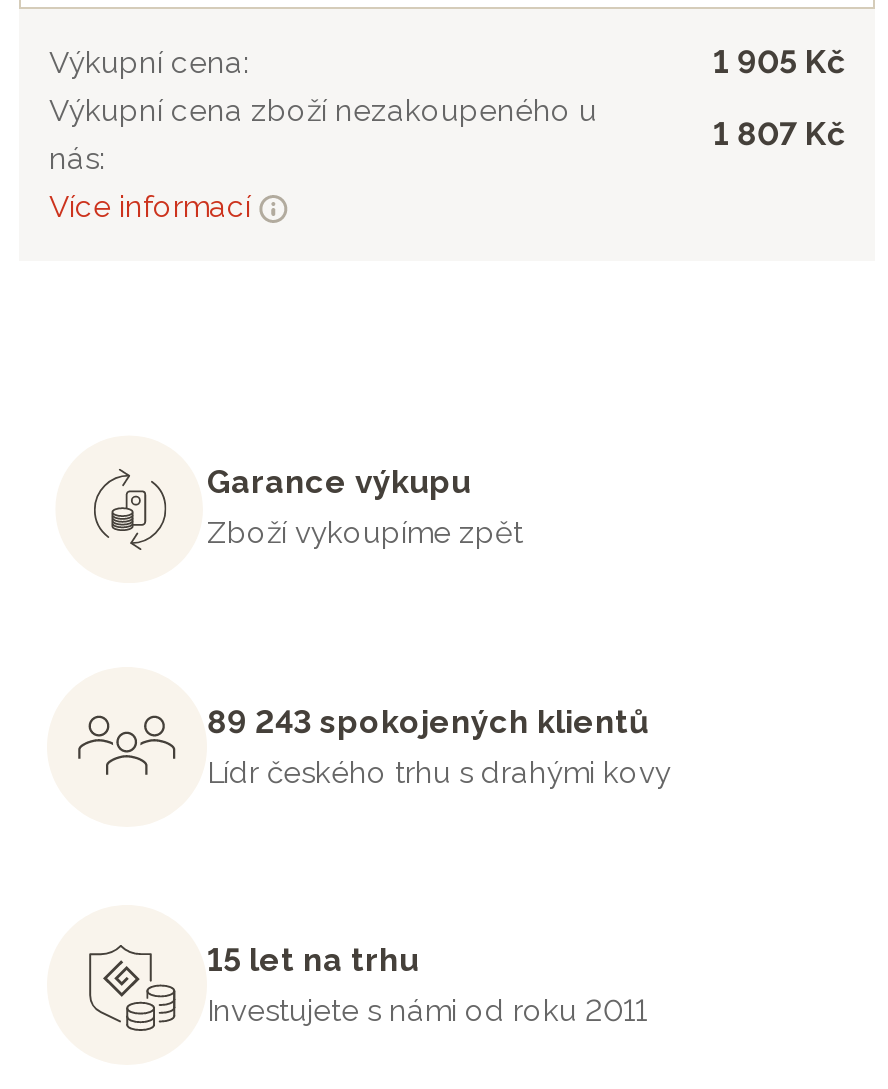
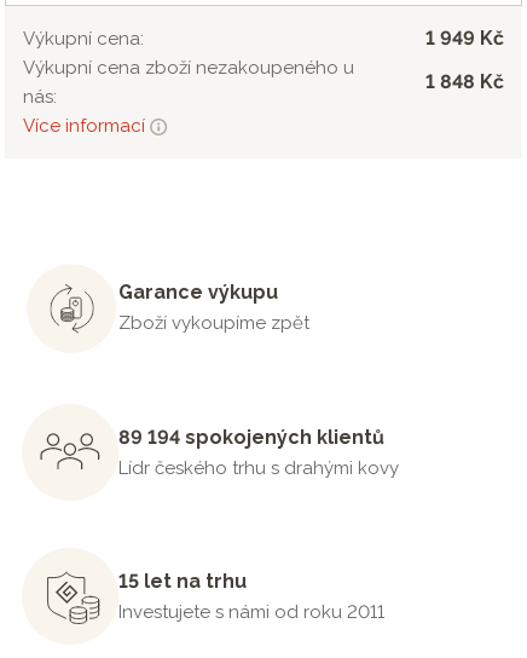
- 1 905 Kč
+ 1 949 Kč

- 1 807 Kč
+ 1 848 Kč

- 89 243 spokojených klientů
+ 89 194 spokojených klientů
